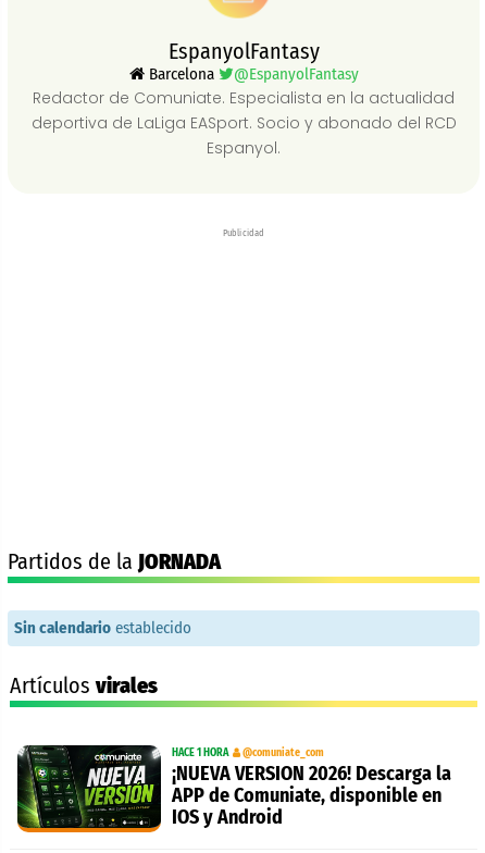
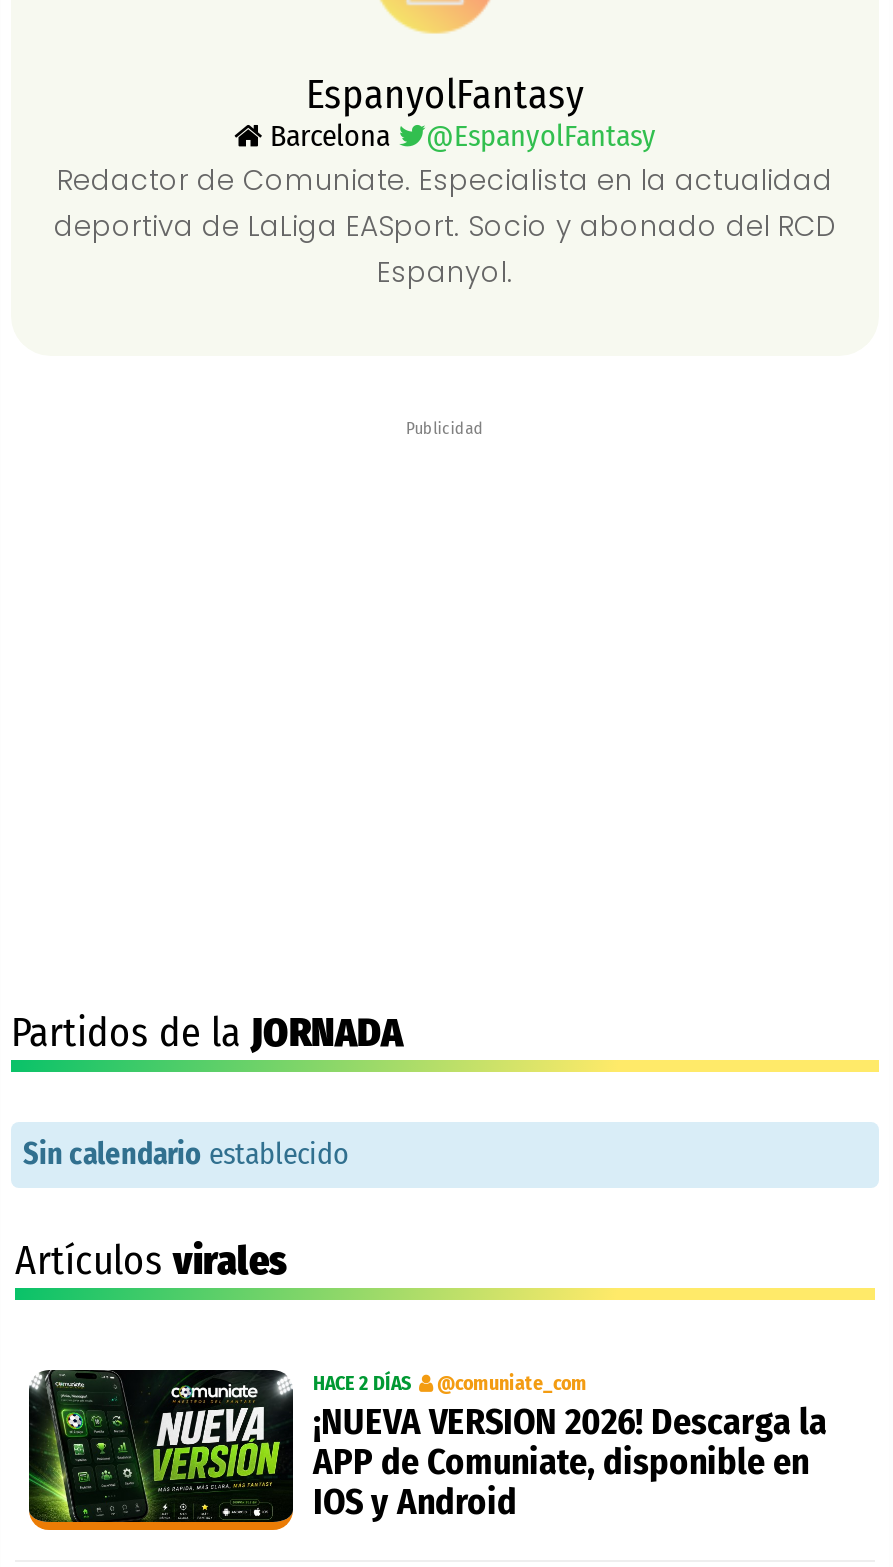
- HACE 1 HORA @comuniate_com
+ HACE 2 DÍAS @comuniate_com
